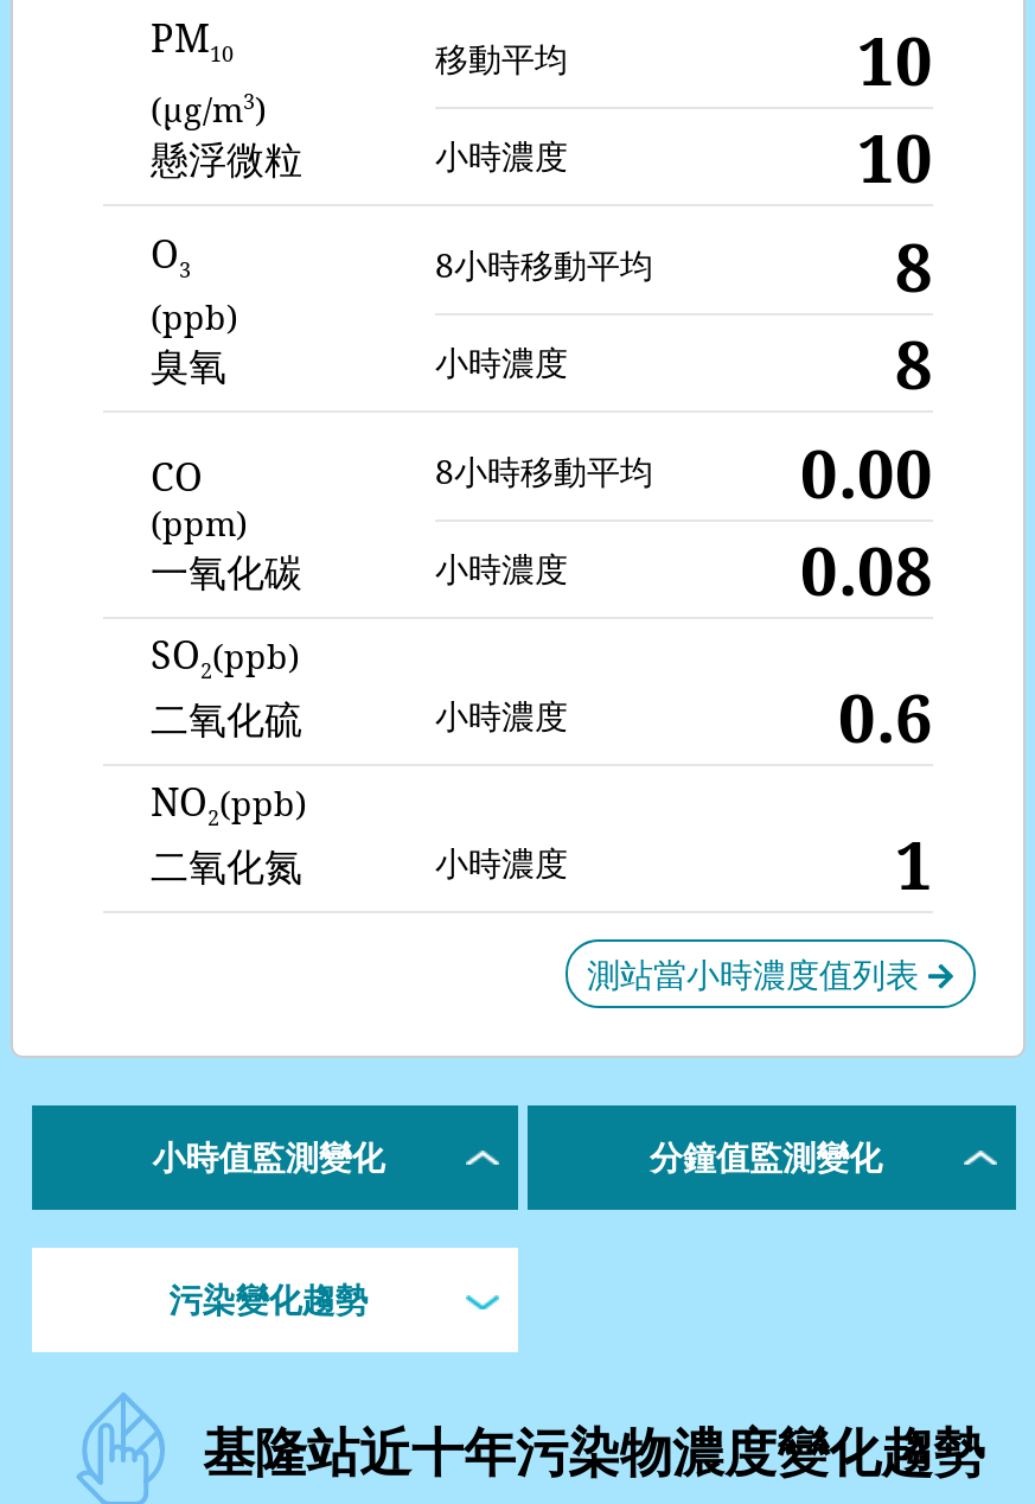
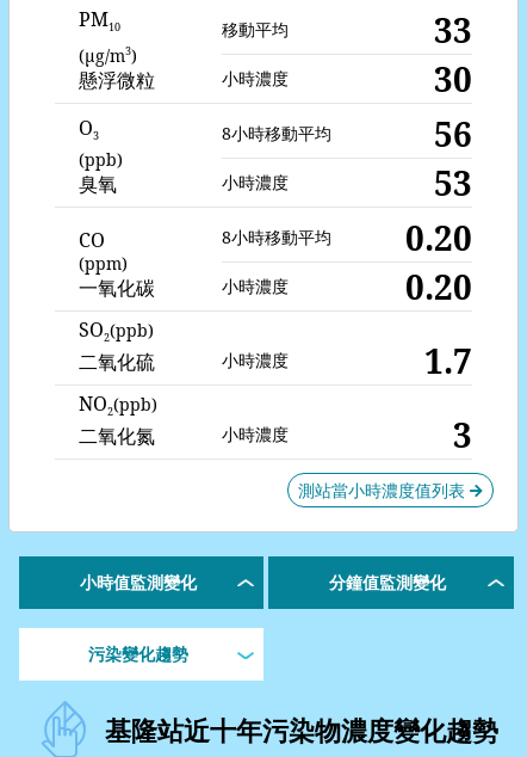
- 10
+ 33

- 10
+ 30

- 8
+ 56

- 8
+ 53

- 0.00
+ 0.20

- 0.08
+ 0.20

- 0.6
+ 1.7

- 1
+ 3
